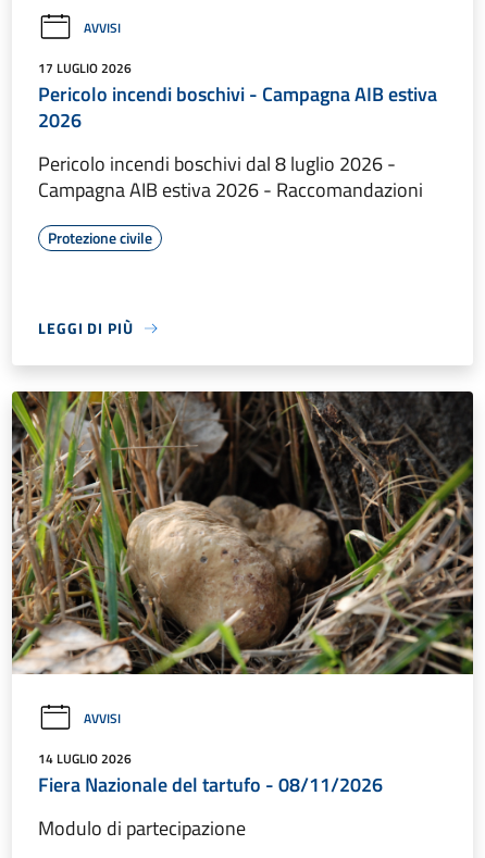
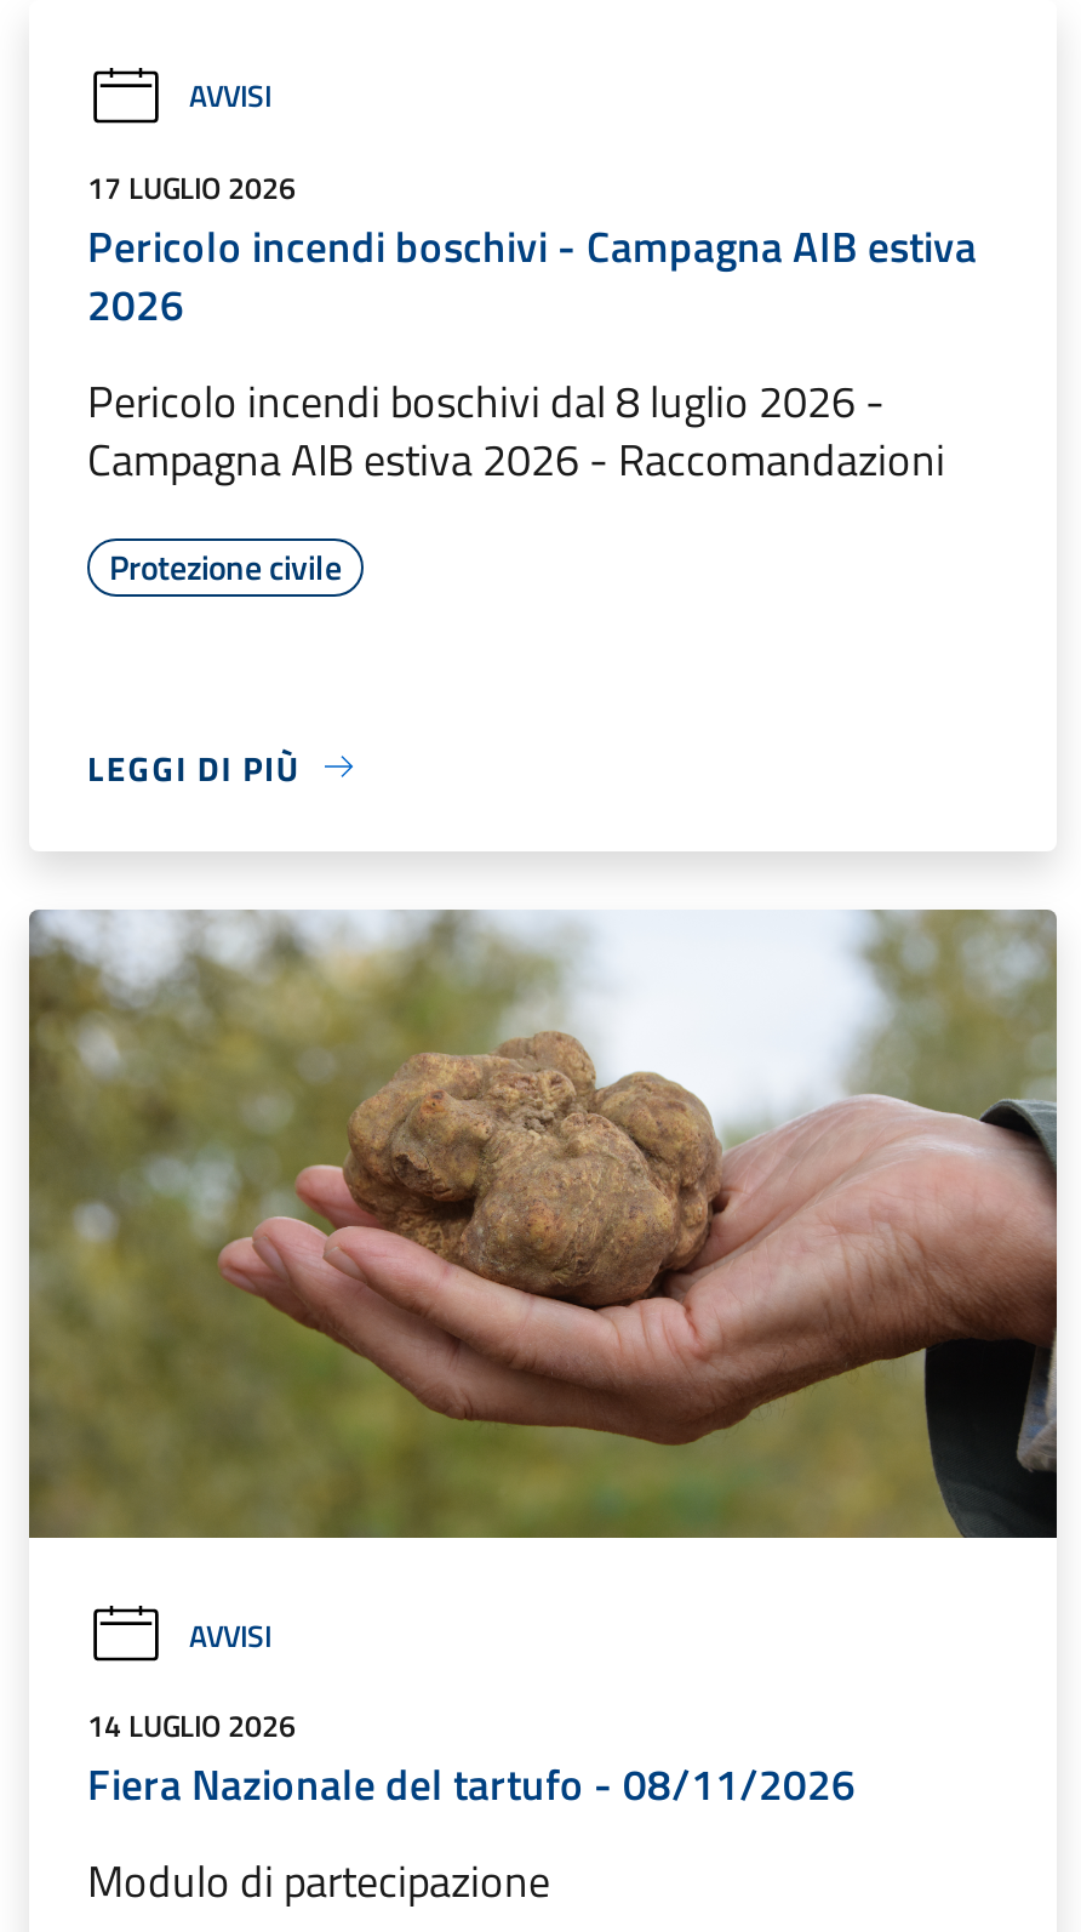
- [image]
+ [image]
